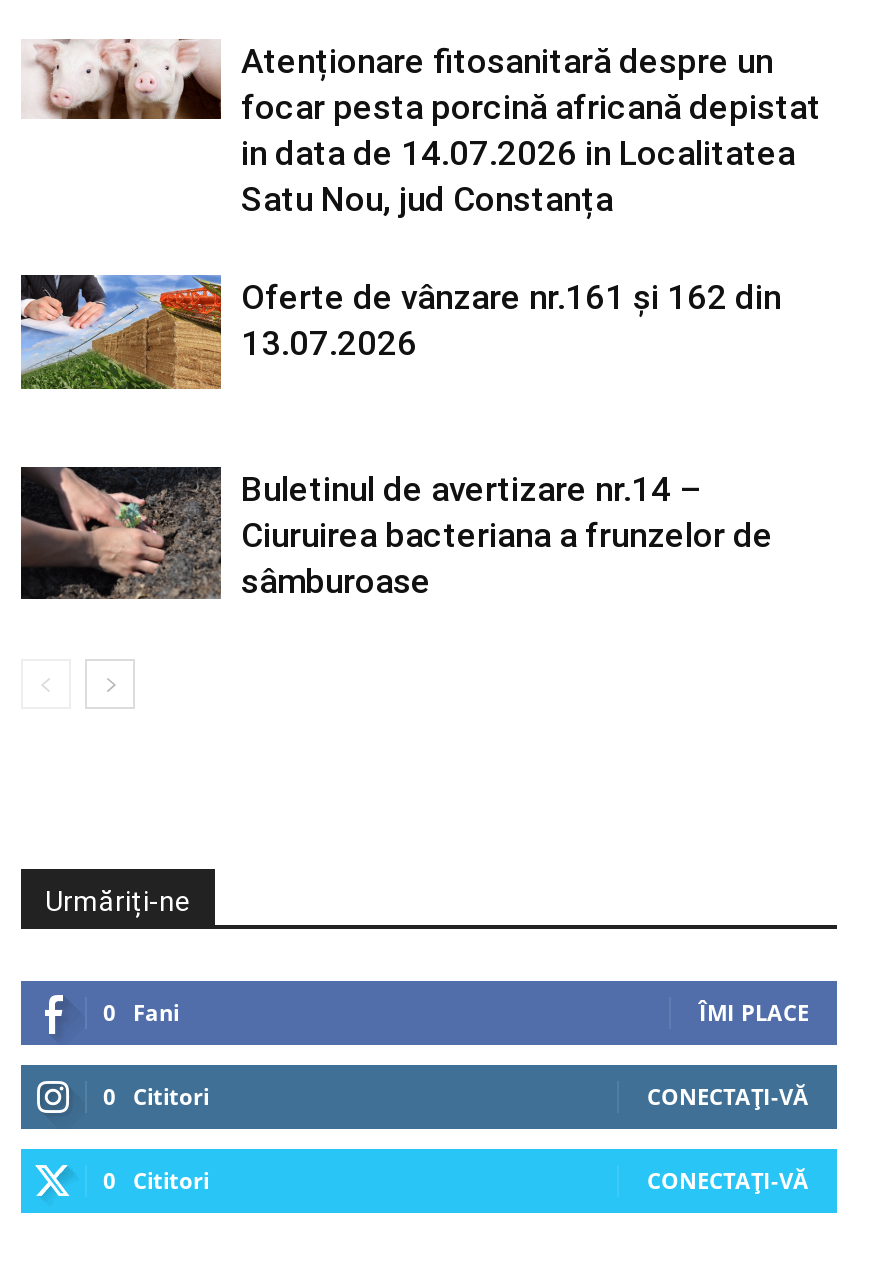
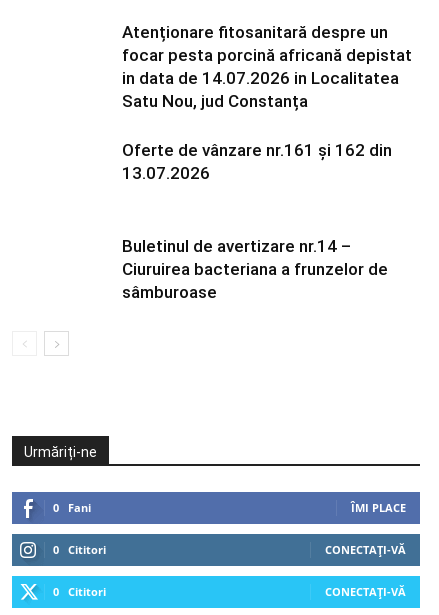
- [image]

- [image]

- [image]
